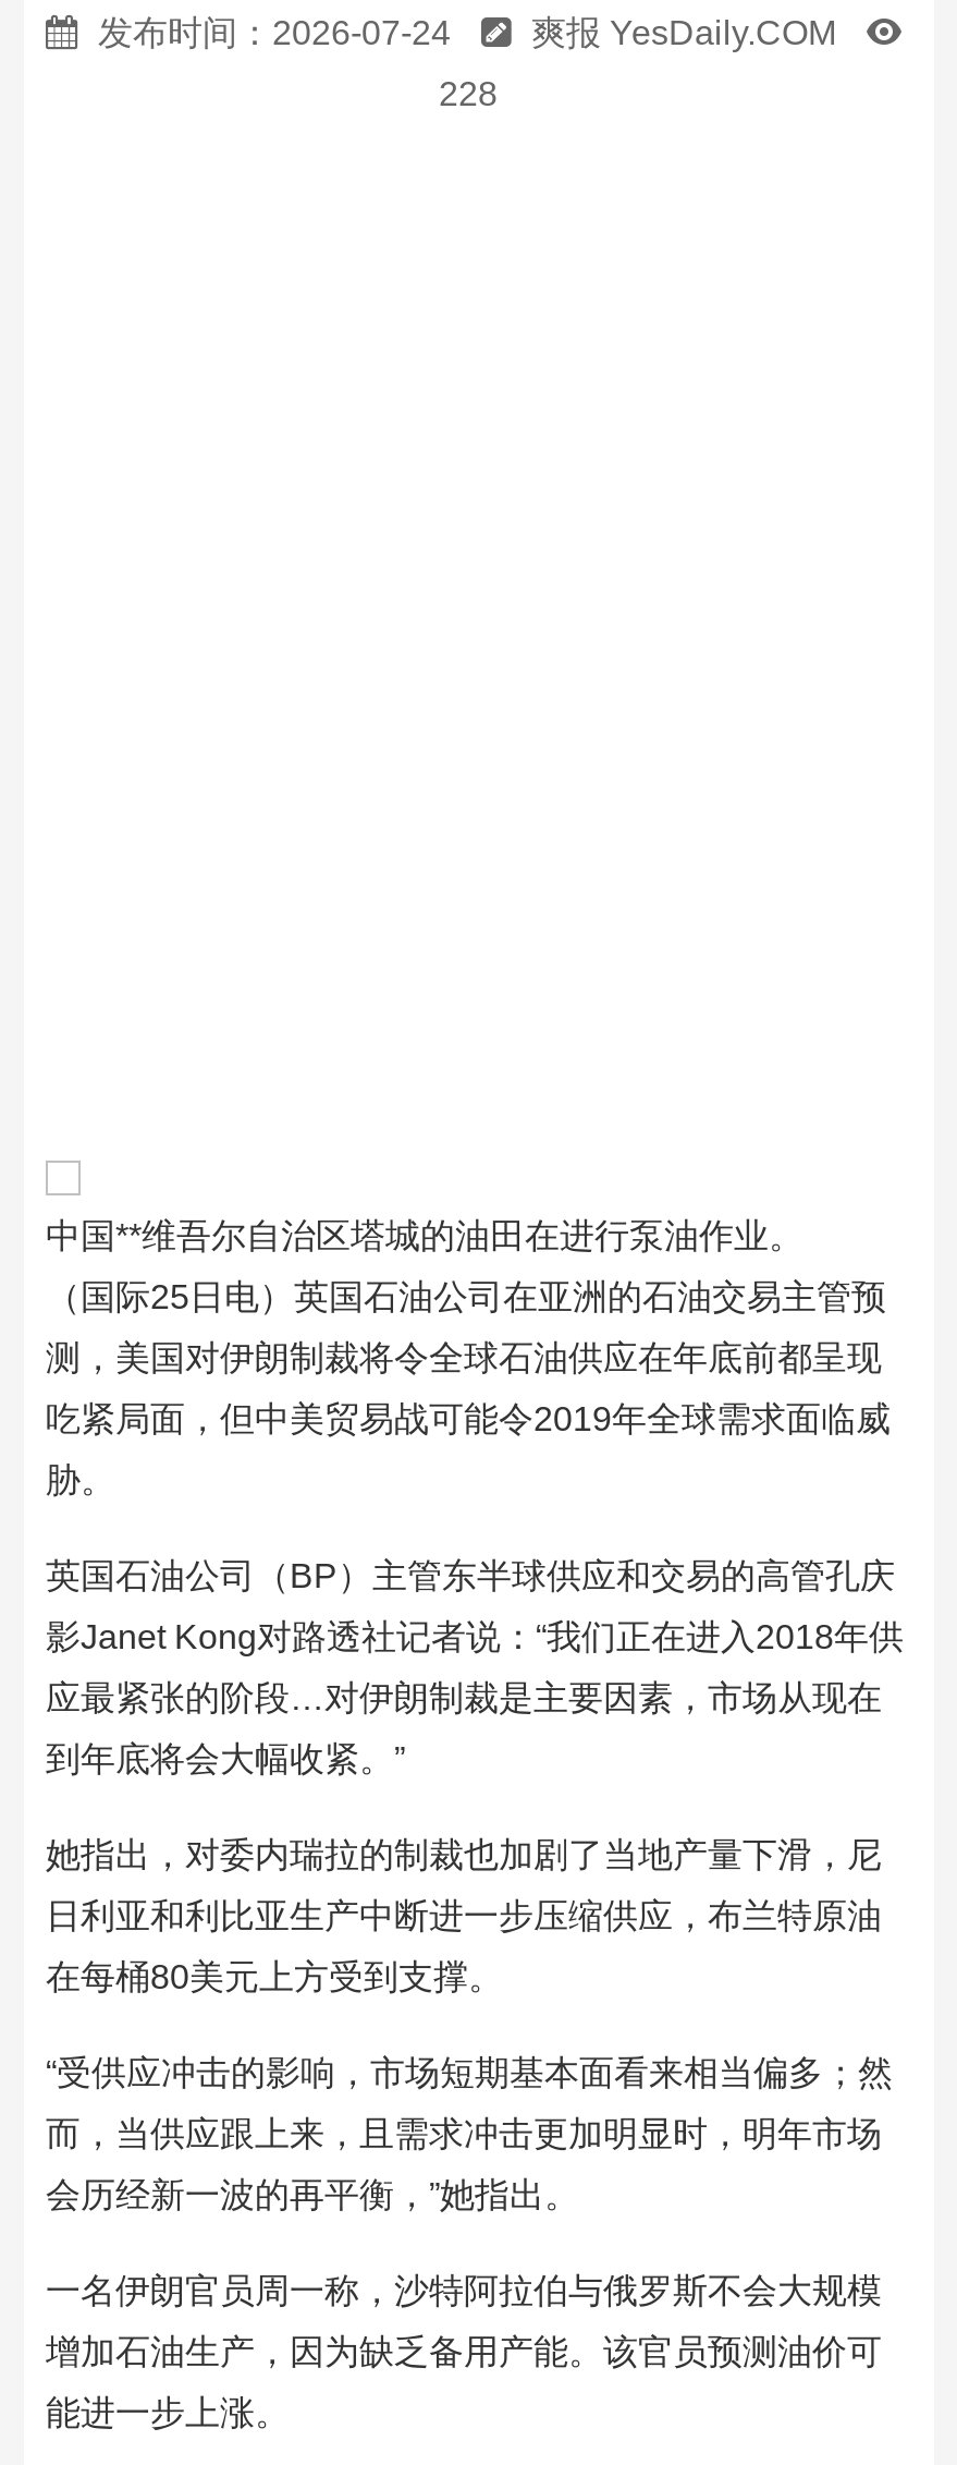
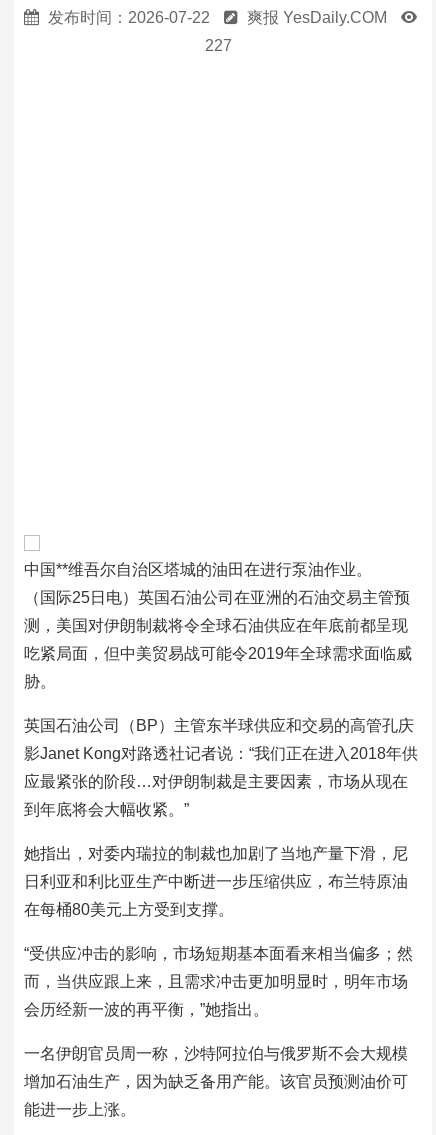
- 发布时间：2026-07-24 爽报 YesDaily.COM
+ 发布时间：2026-07-22 爽报 YesDaily.COM

- 228
+ 227
